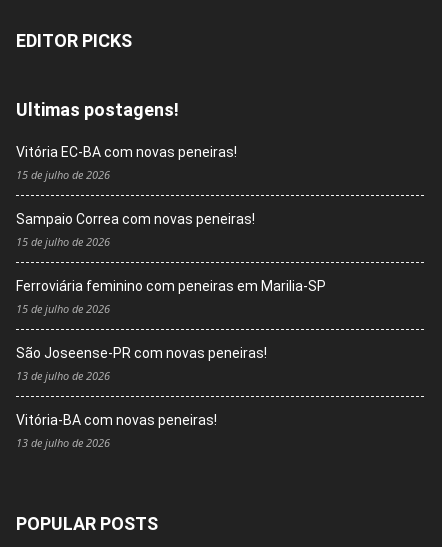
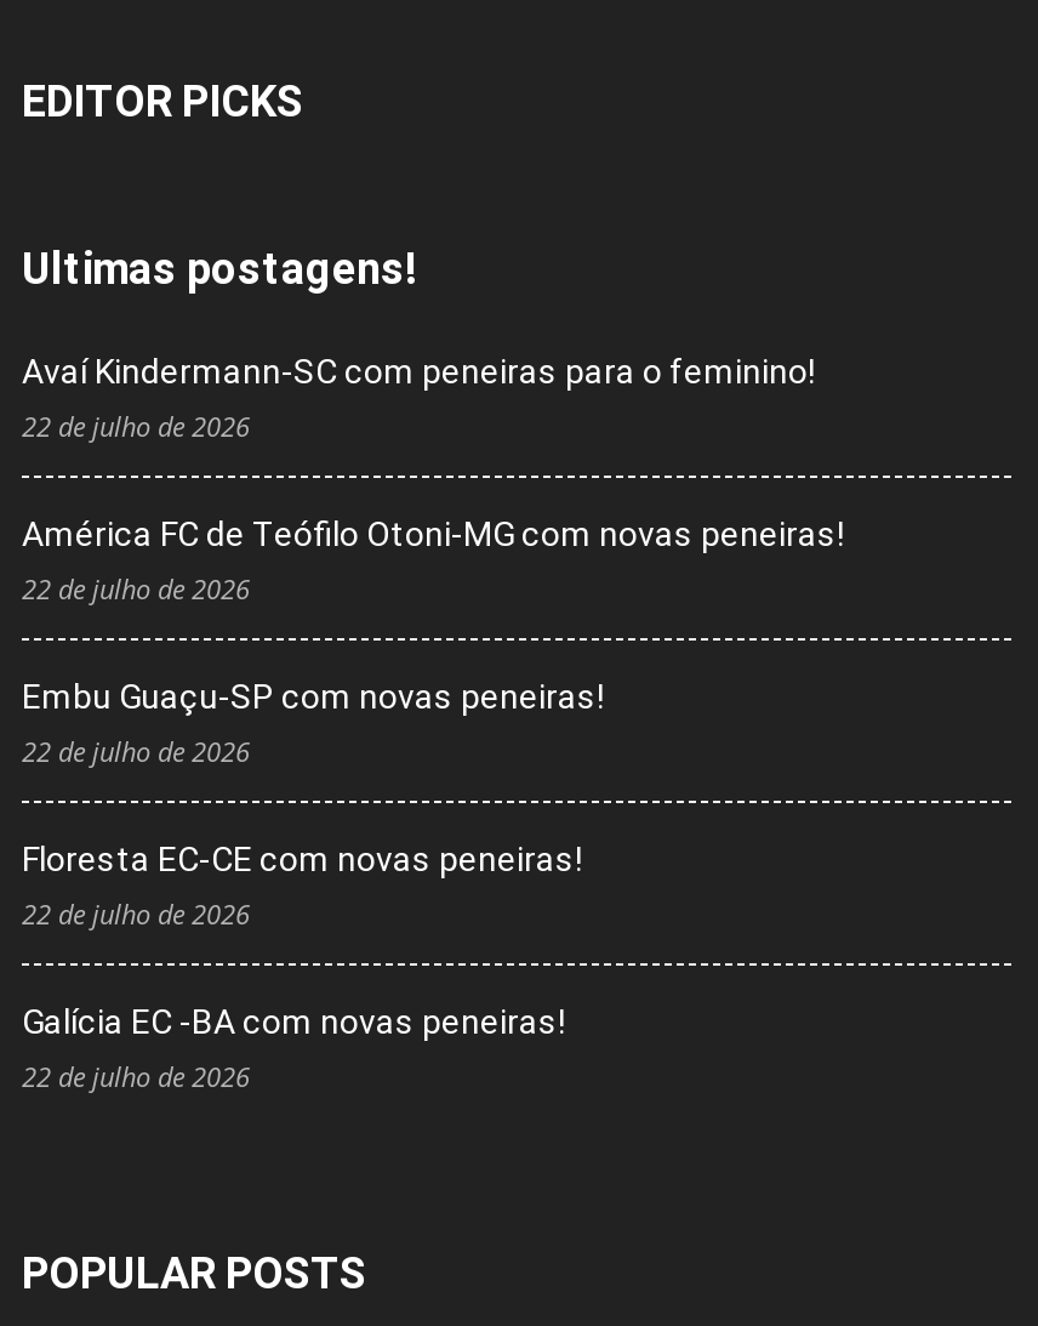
- Vitória EC-BA com novas peneiras!
- 15 de julho de 2026
+ Avaí Kindermann-SC com peneiras para o feminino!
+ 22 de julho de 2026

- Sampaio Correa com novas peneiras!
- 15 de julho de 2026
+ América FC de Teófilo Otoni-MG com novas peneiras!
+ 22 de julho de 2026

- Ferroviária feminino com peneiras em Marilia-SP
- 15 de julho de 2026
+ Embu Guaçu-SP com novas peneiras!
+ 22 de julho de 2026

- São Joseense-PR com novas peneiras!
- 13 de julho de 2026
+ Floresta EC-CE com novas peneiras!
+ 22 de julho de 2026

- Vitória-BA com novas peneiras!
- 13 de julho de 2026
+ Galícia EC -BA com novas peneiras!
+ 22 de julho de 2026
